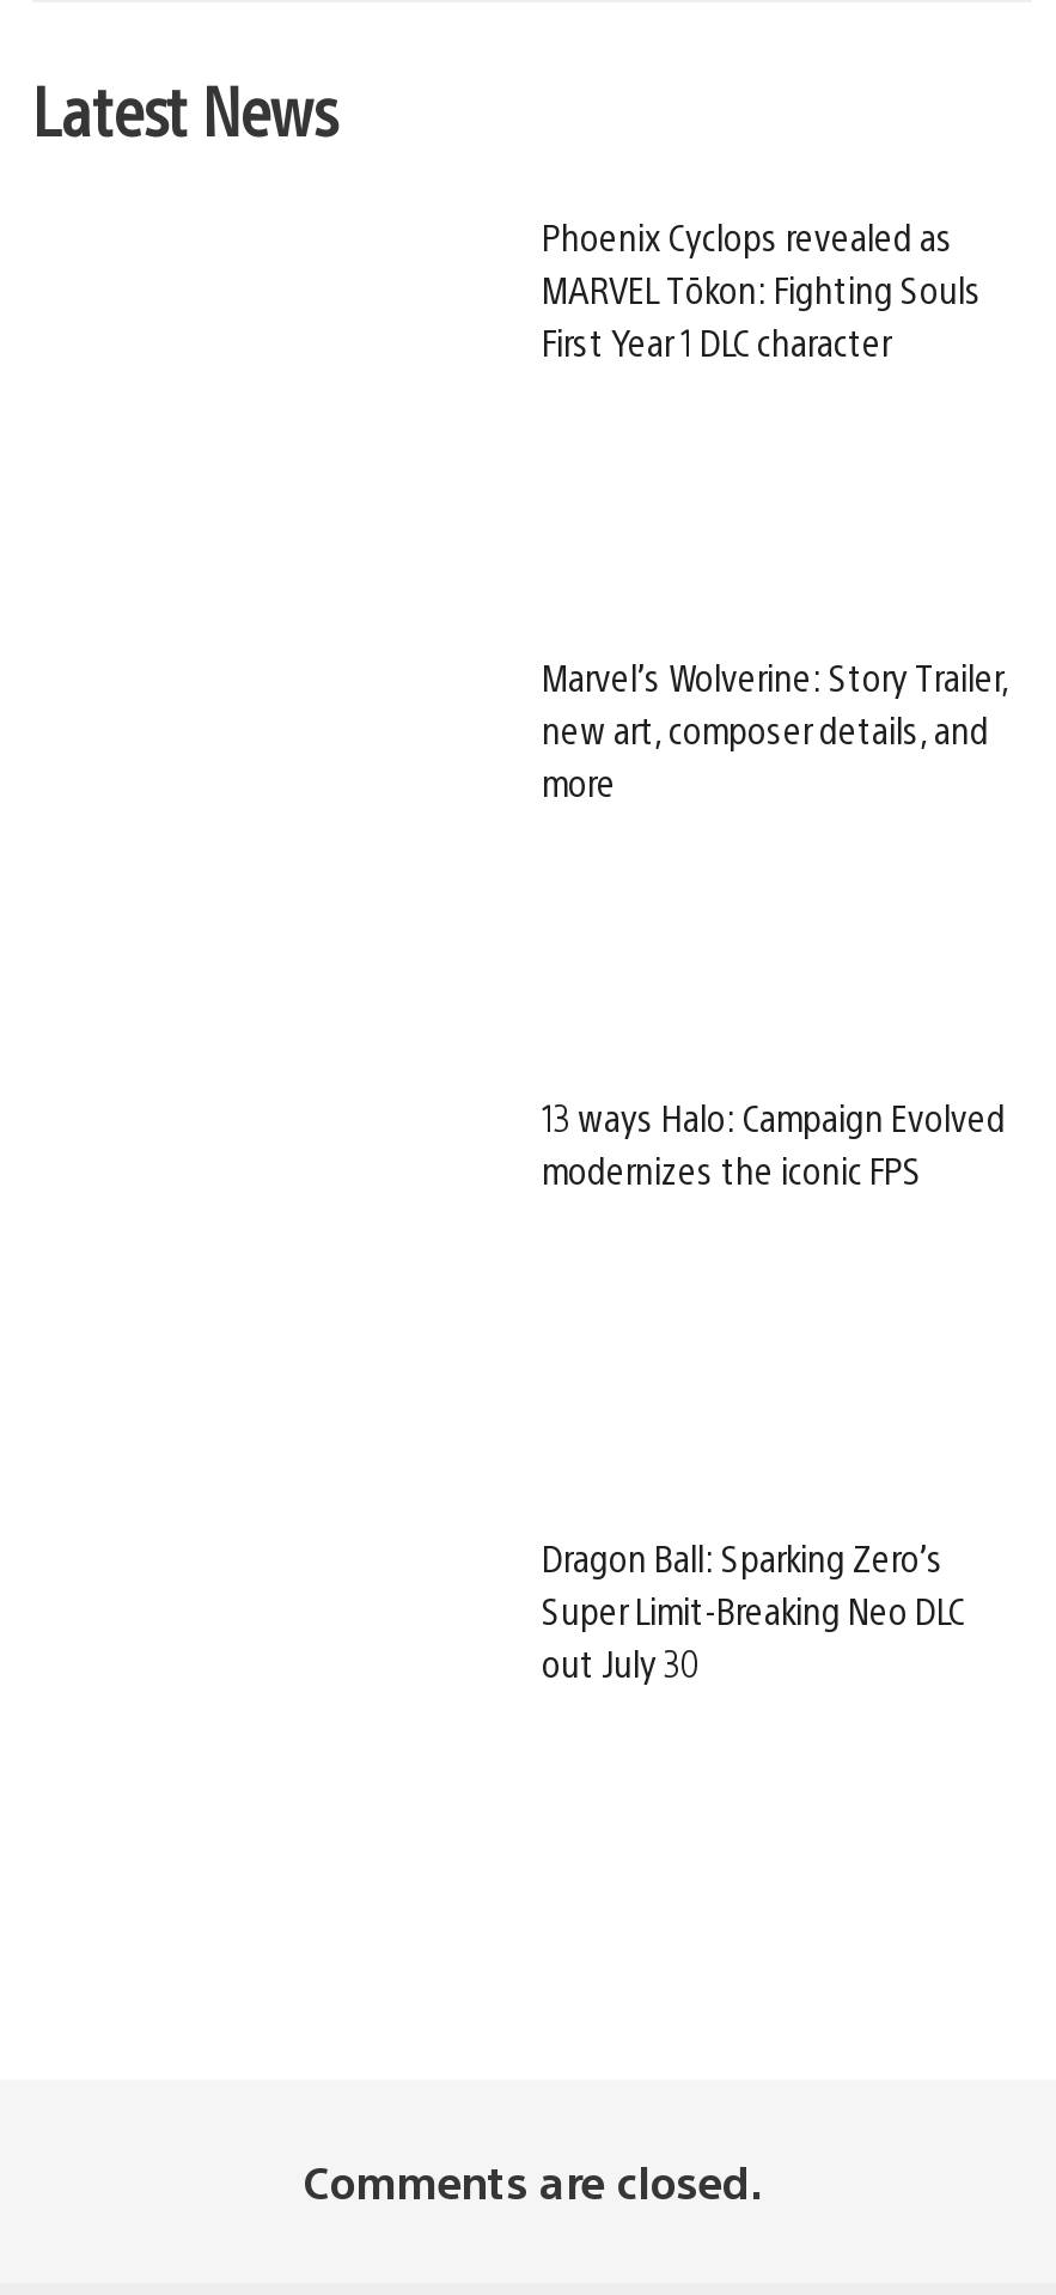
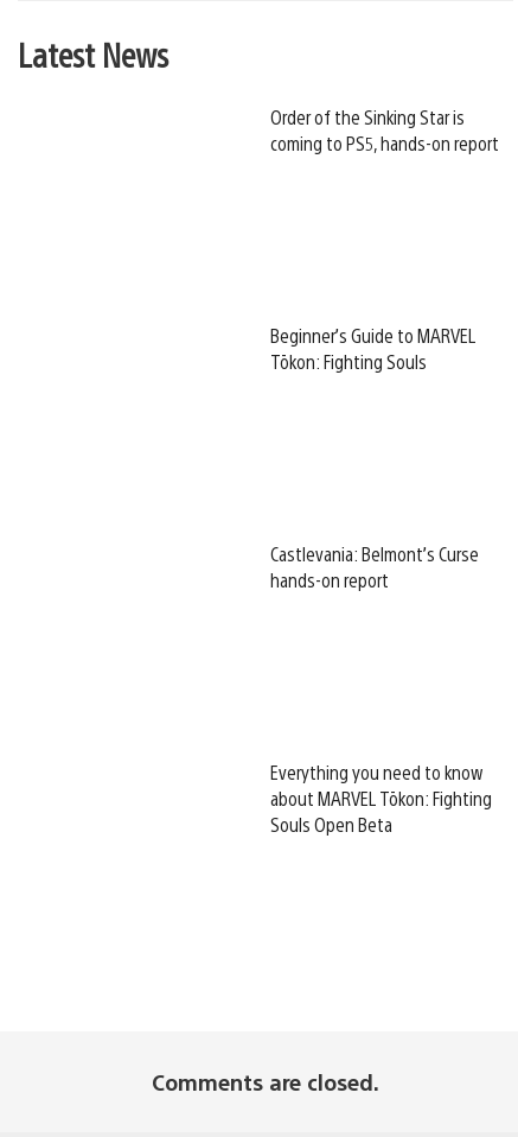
- Phoenix Cyclops revealed as
- MARVEL Tōkon: Fighting Souls
- First Year 1 DLC character
+ Order of the Sinking Star is
+ coming to PS5, hands-on report

- Marvel’s Wolverine: Story Trailer,
- new art, composer details, and
- more
+ Beginner’s Guide to MARVEL
+ Tōkon: Fighting Souls

- 13 ways Halo: Campaign Evolved
- modernizes the iconic FPS
+ Castlevania: Belmont’s Curse
+ hands-on report

- Dragon Ball: Sparking Zero’s
- Super Limit-Breaking Neo DLC
- out July 30
+ Everything you need to know
+ about MARVEL Tōkon: Fighting
+ Souls Open Beta
